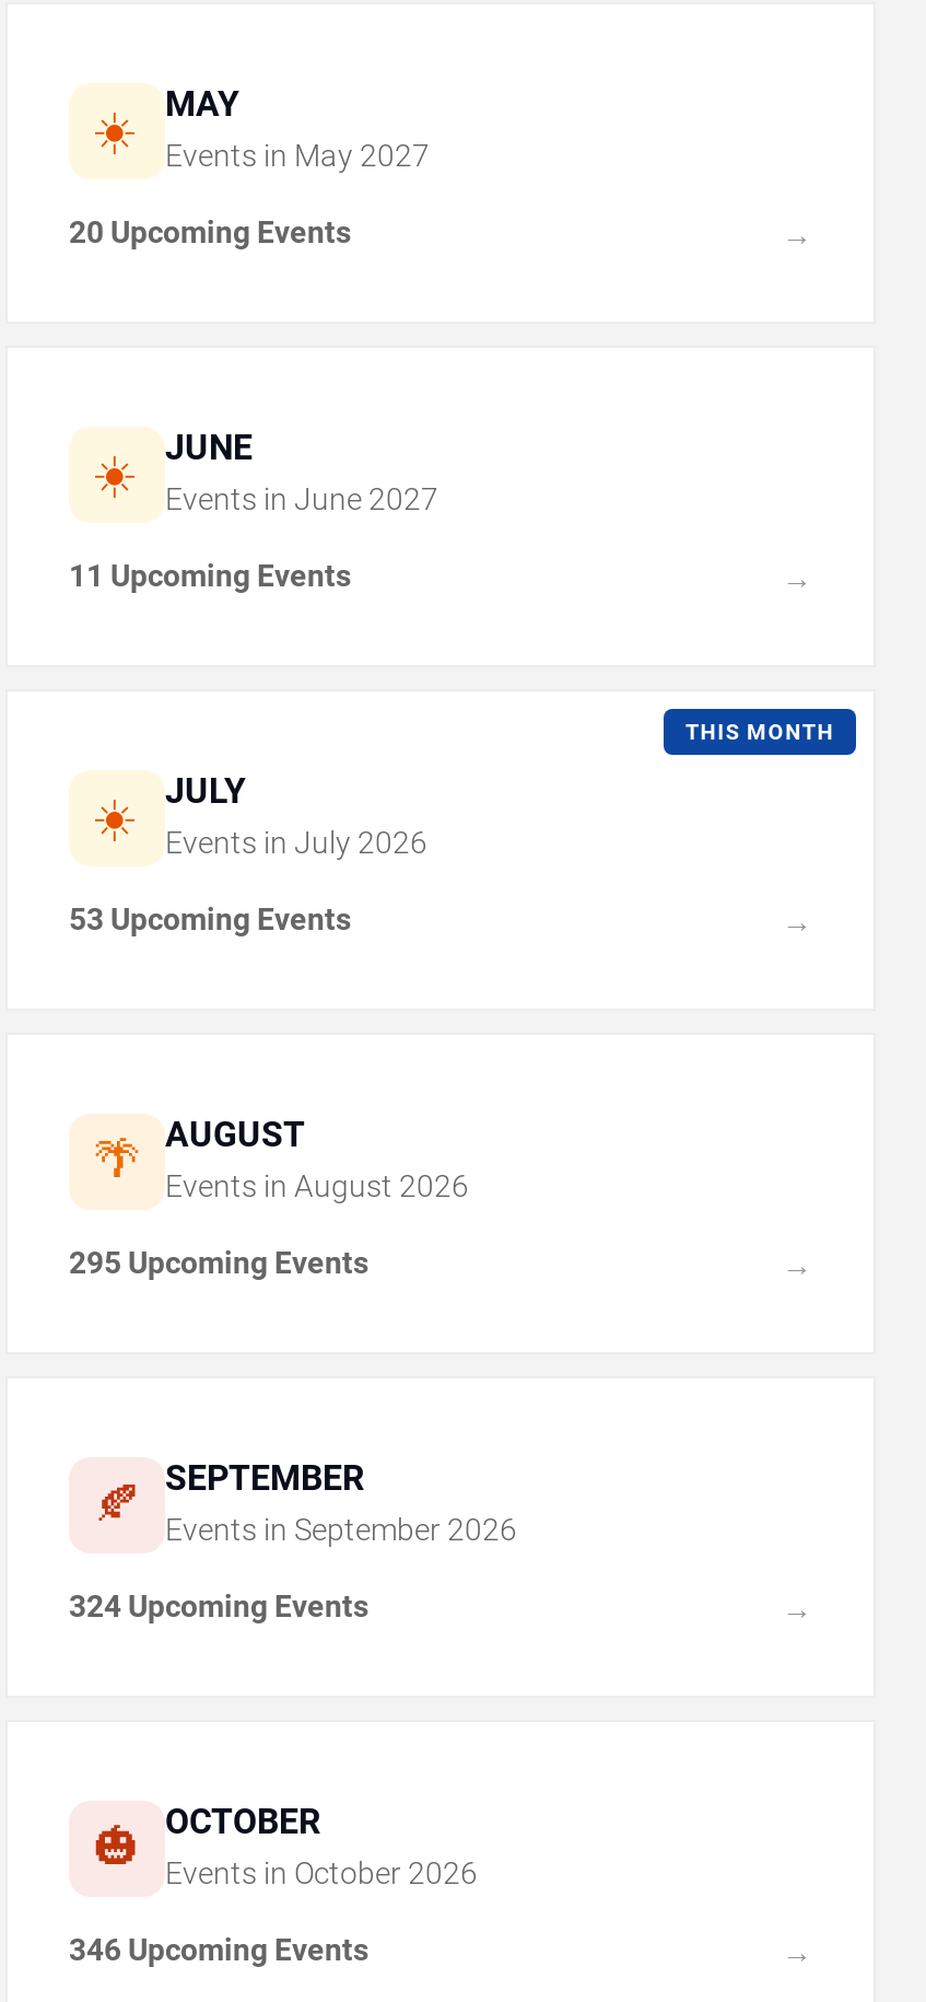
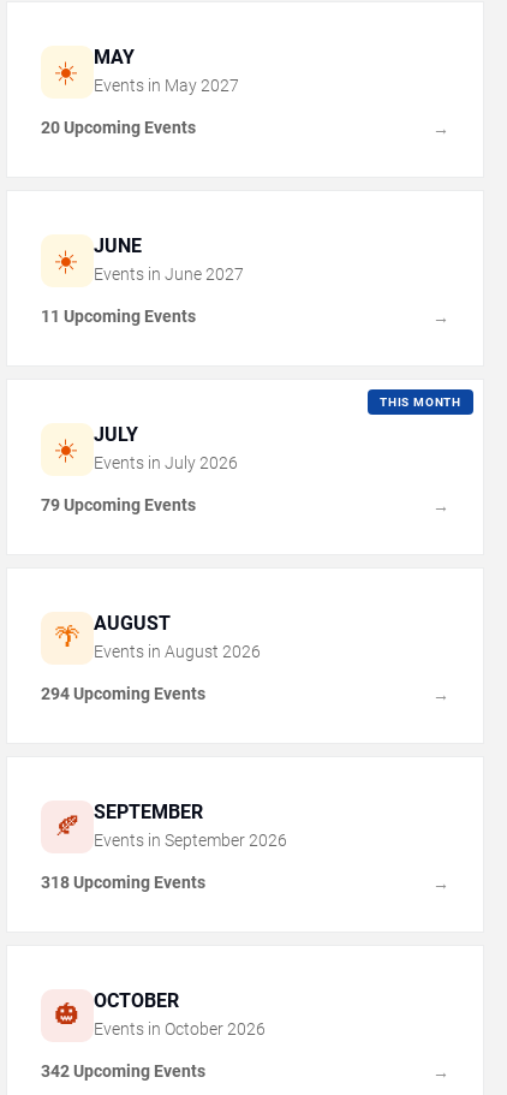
- 53 Upcoming Events
+ 79 Upcoming Events

- 295 Upcoming Events
+ 294 Upcoming Events

- 324 Upcoming Events
+ 318 Upcoming Events

- 346 Upcoming Events
+ 342 Upcoming Events
